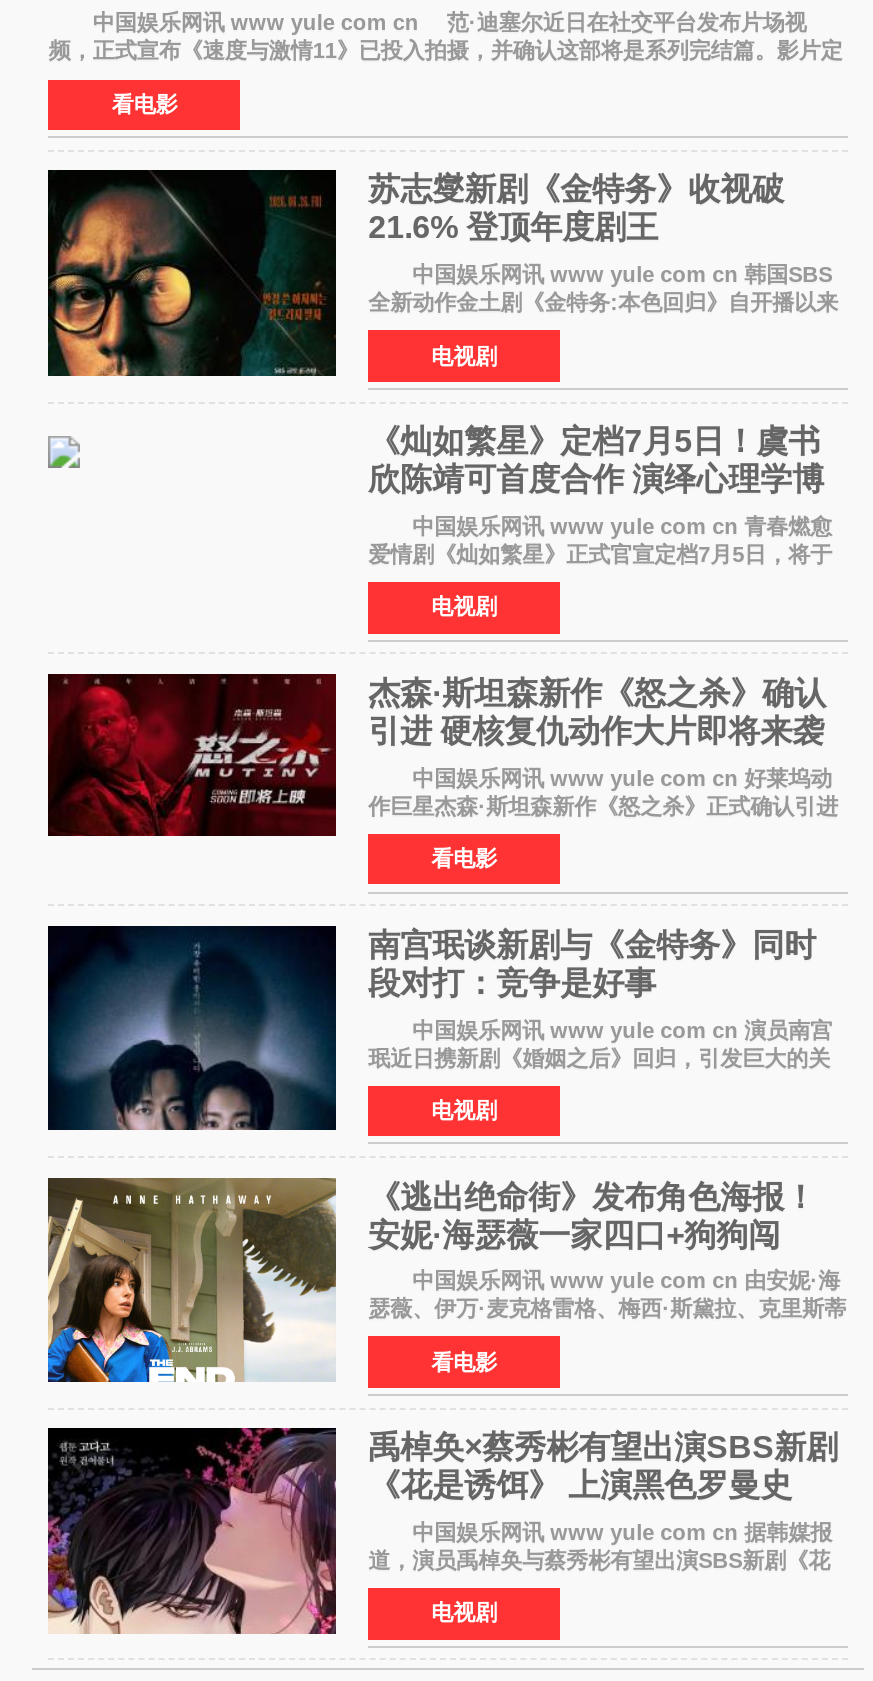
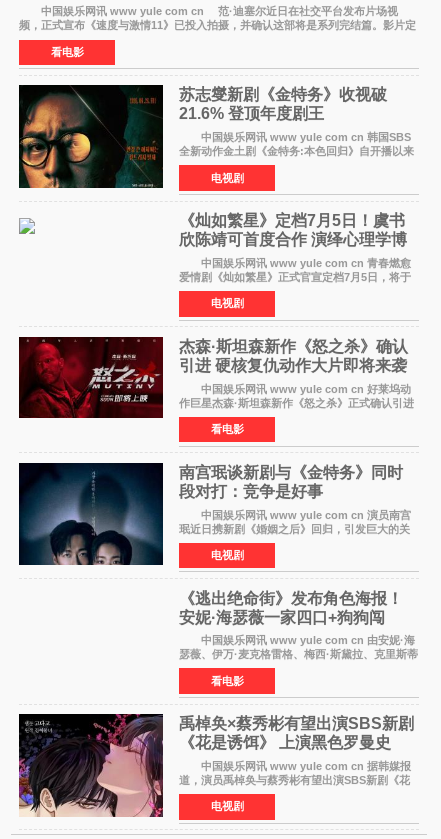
- [image]
